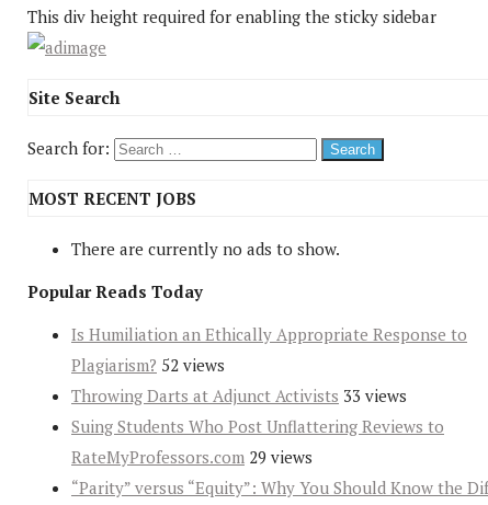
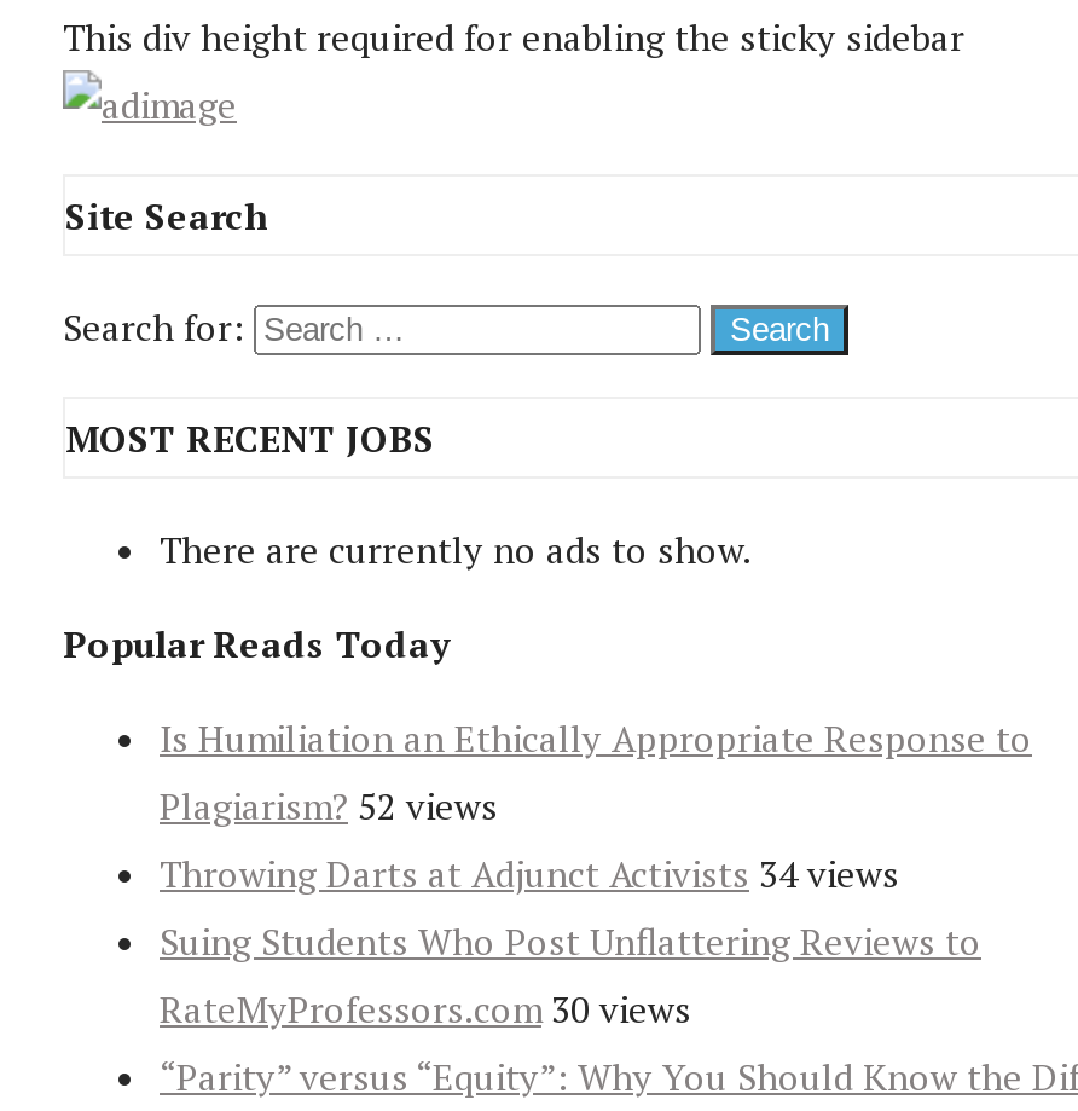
- Throwing Darts at Adjunct Activists 33 views
+ Throwing Darts at Adjunct Activists 34 views

- RateMyProfessors.com 29 views
+ RateMyProfessors.com 30 views
